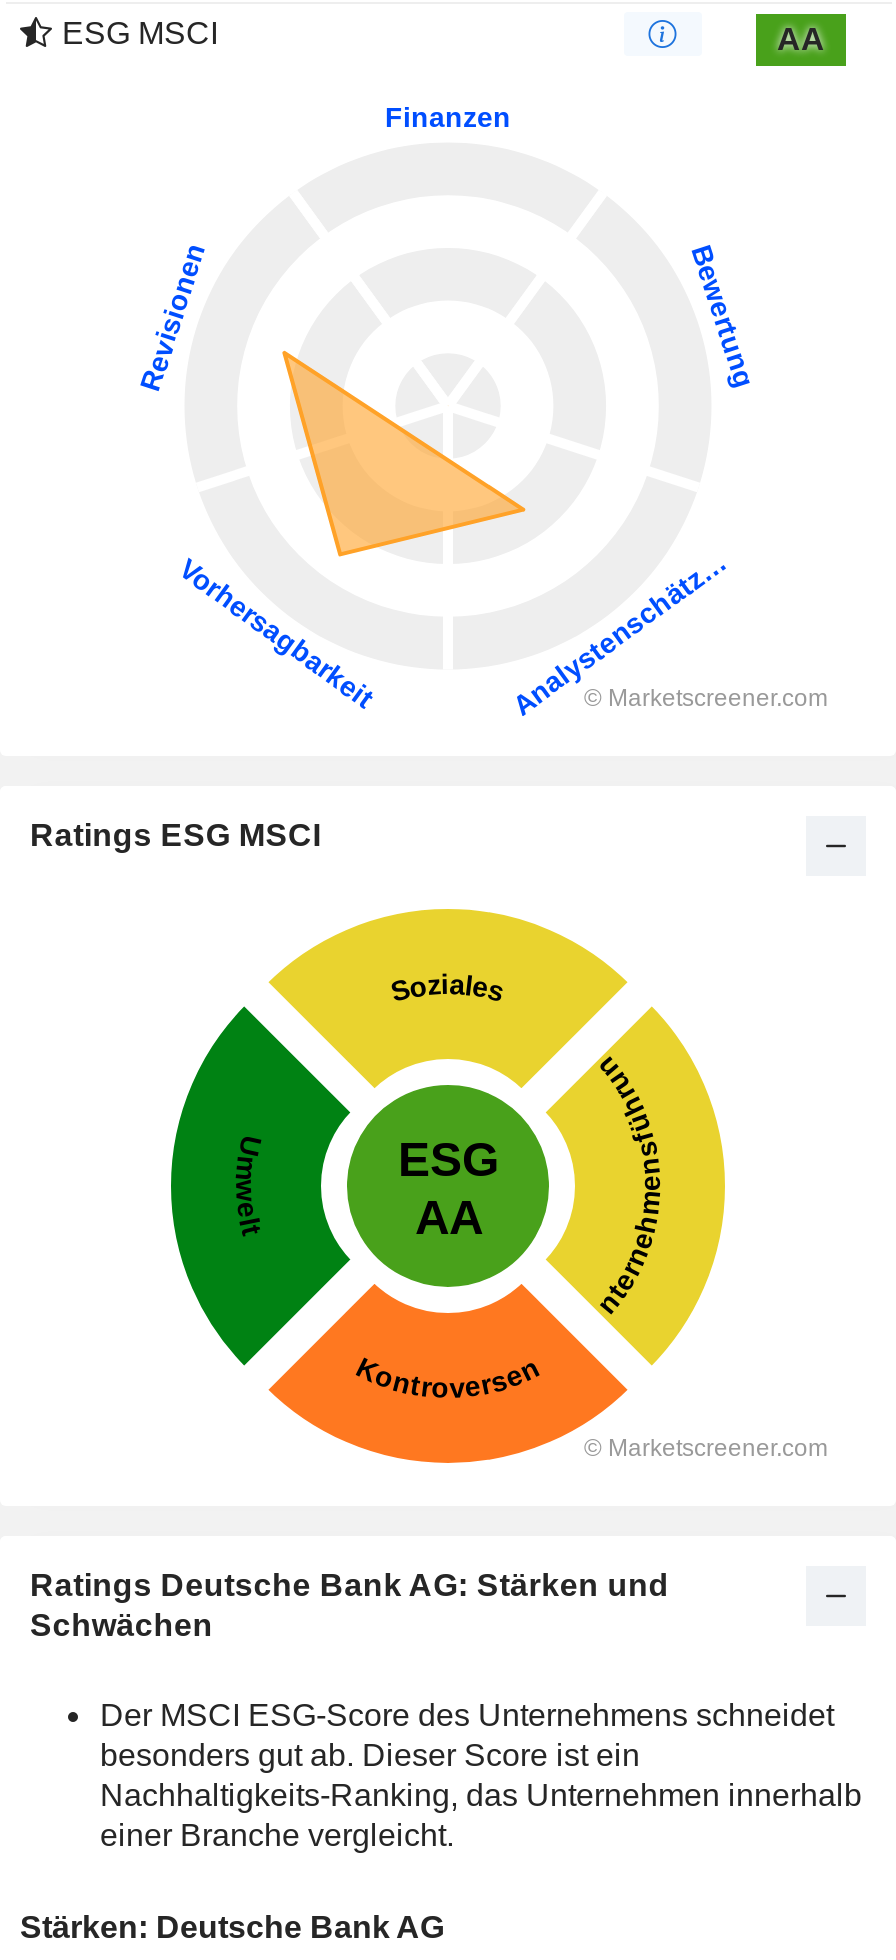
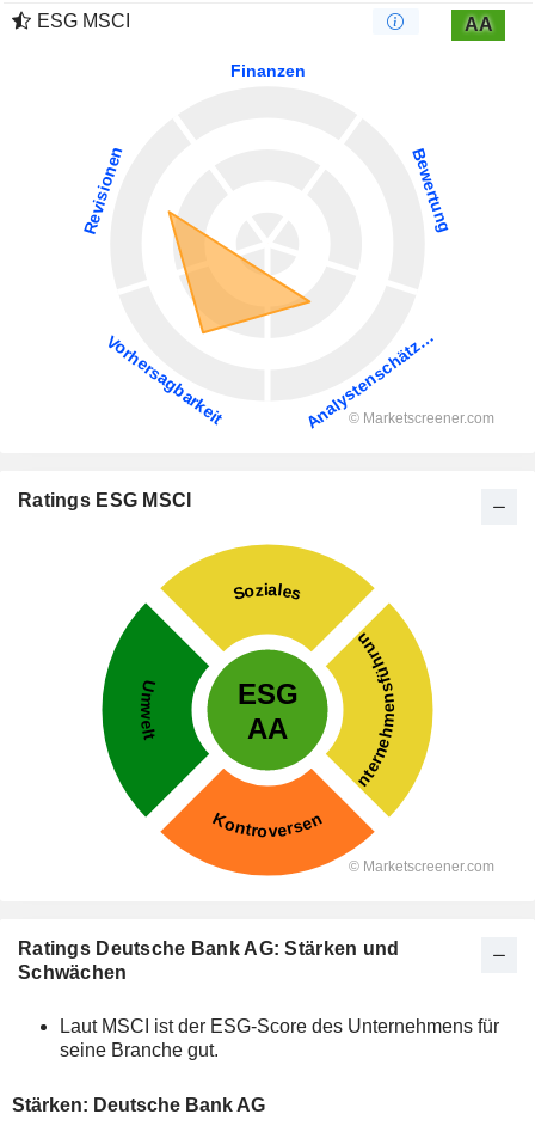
- Der MSCI ESG-Score des Unternehmens schneidet
- besonders gut ab. Dieser Score ist ein
- Nachhaltigkeits-Ranking, das Unternehmen innerhalb
- einer Branche vergleicht.
+ Laut MSCI ist der ESG-Score des Unternehmens für
+ seine Branche gut.
